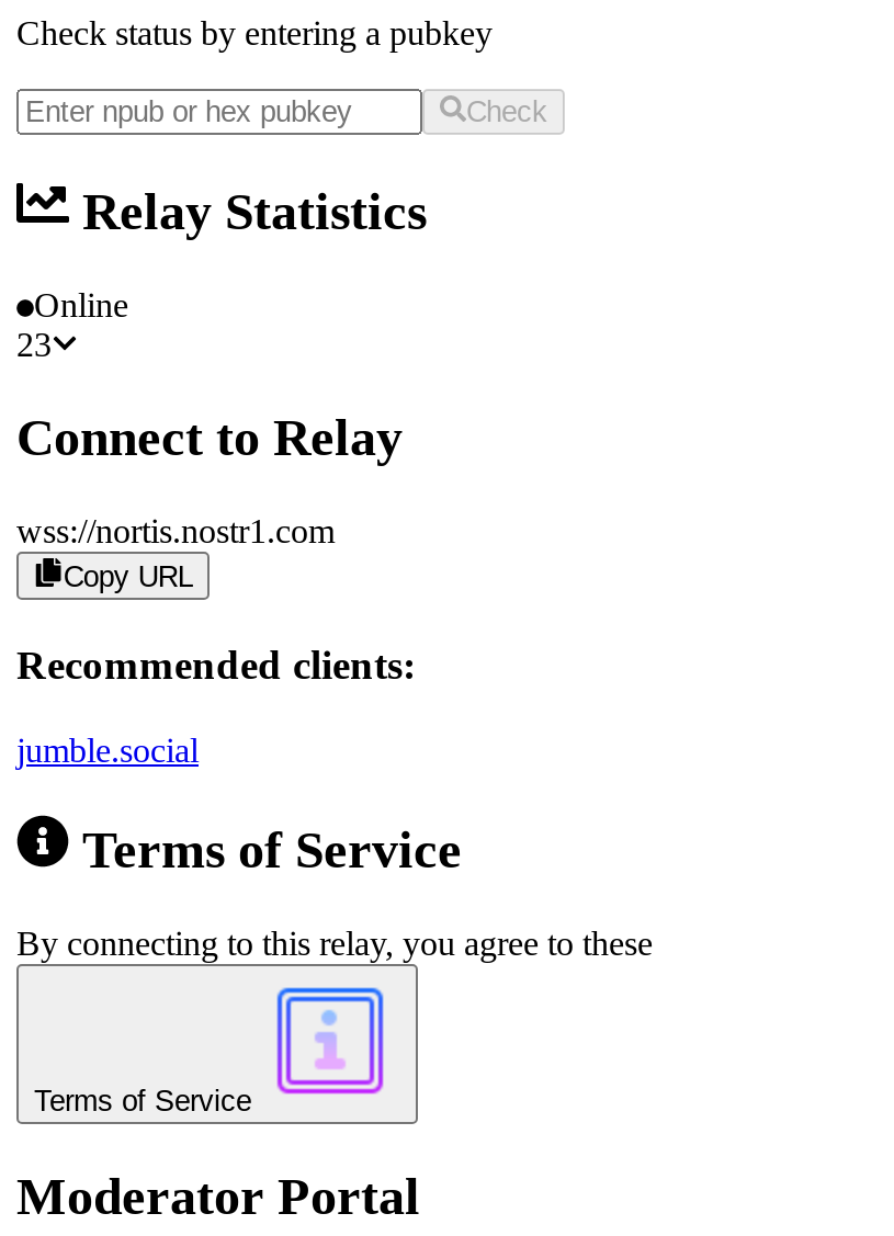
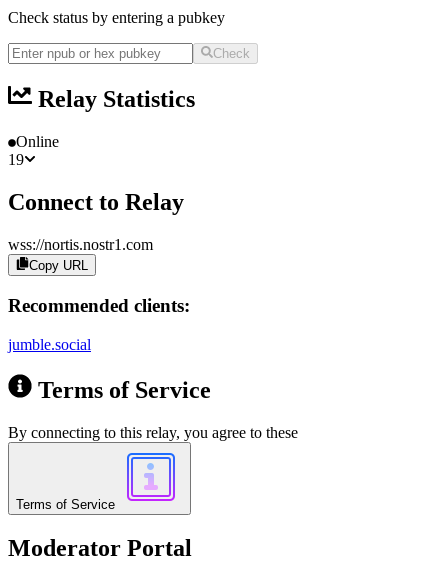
- 23
+ 19
